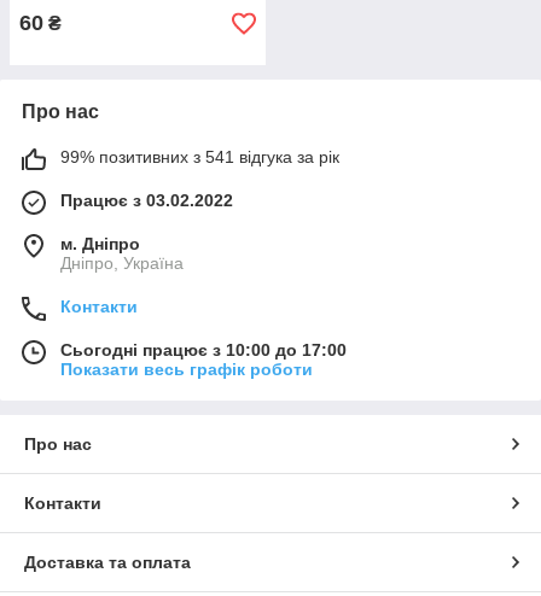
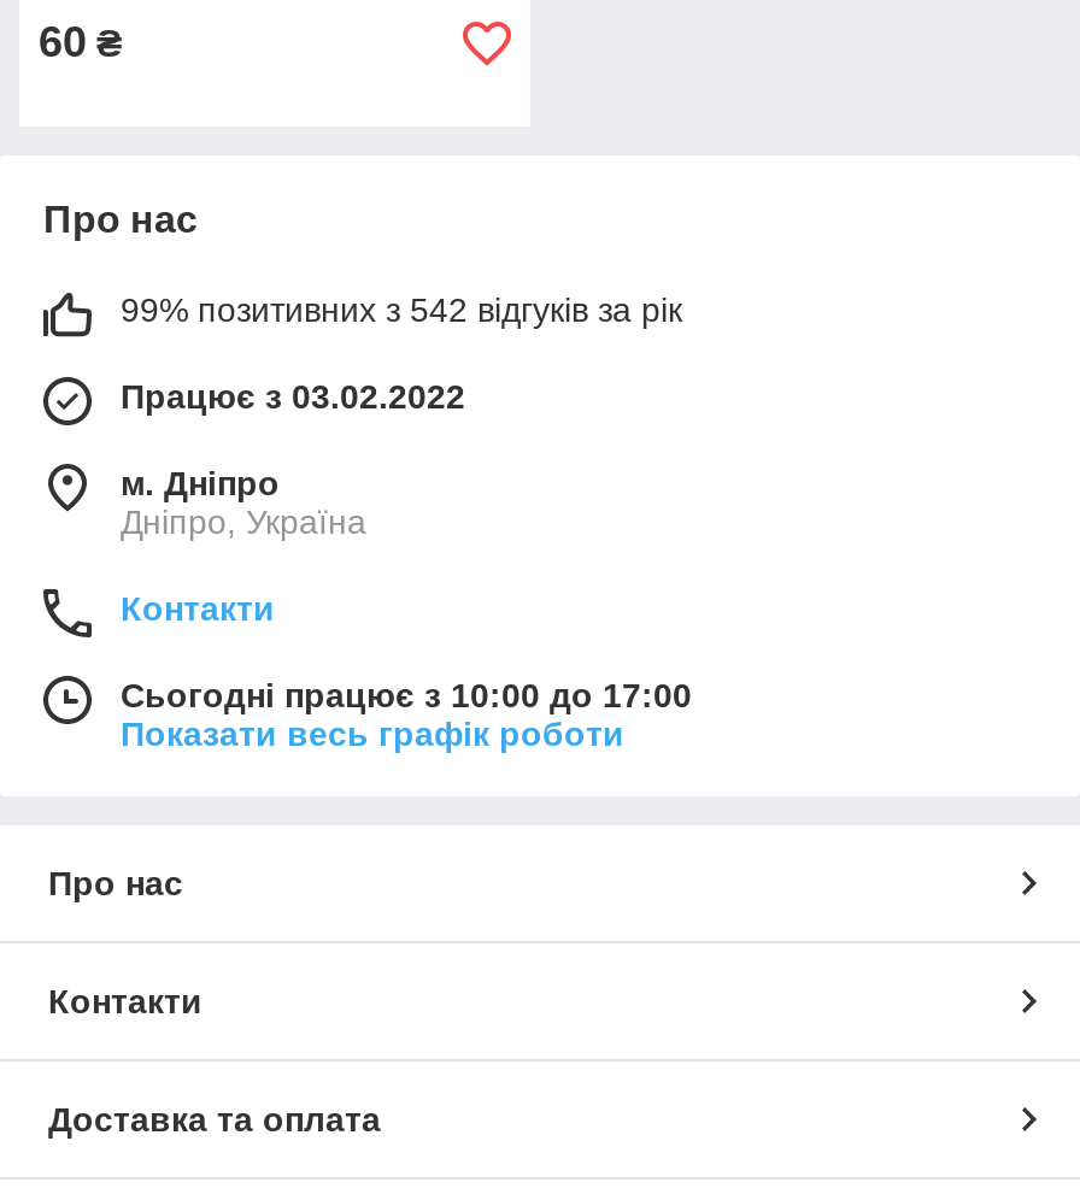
- 99% позитивних з 541 відгука за рік
+ 99% позитивних з 542 відгуків за рік
